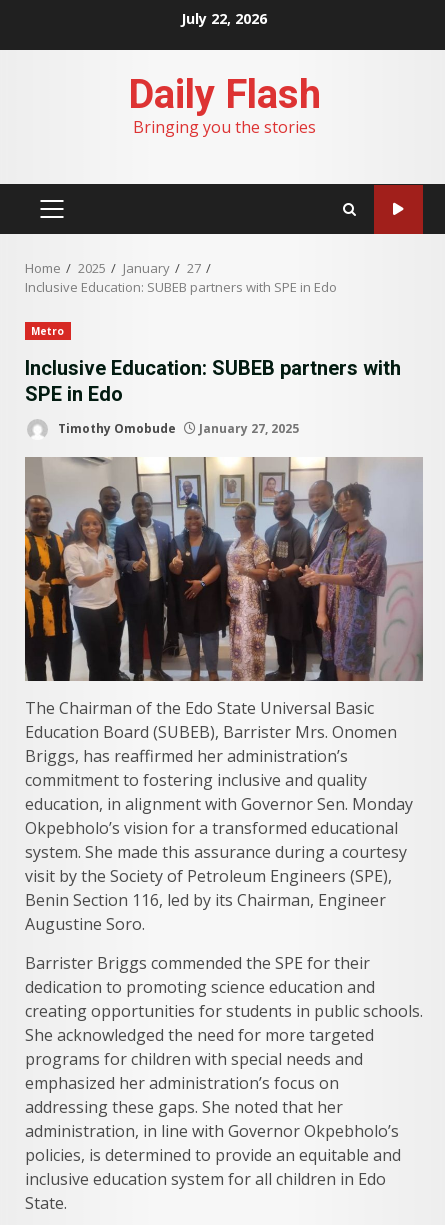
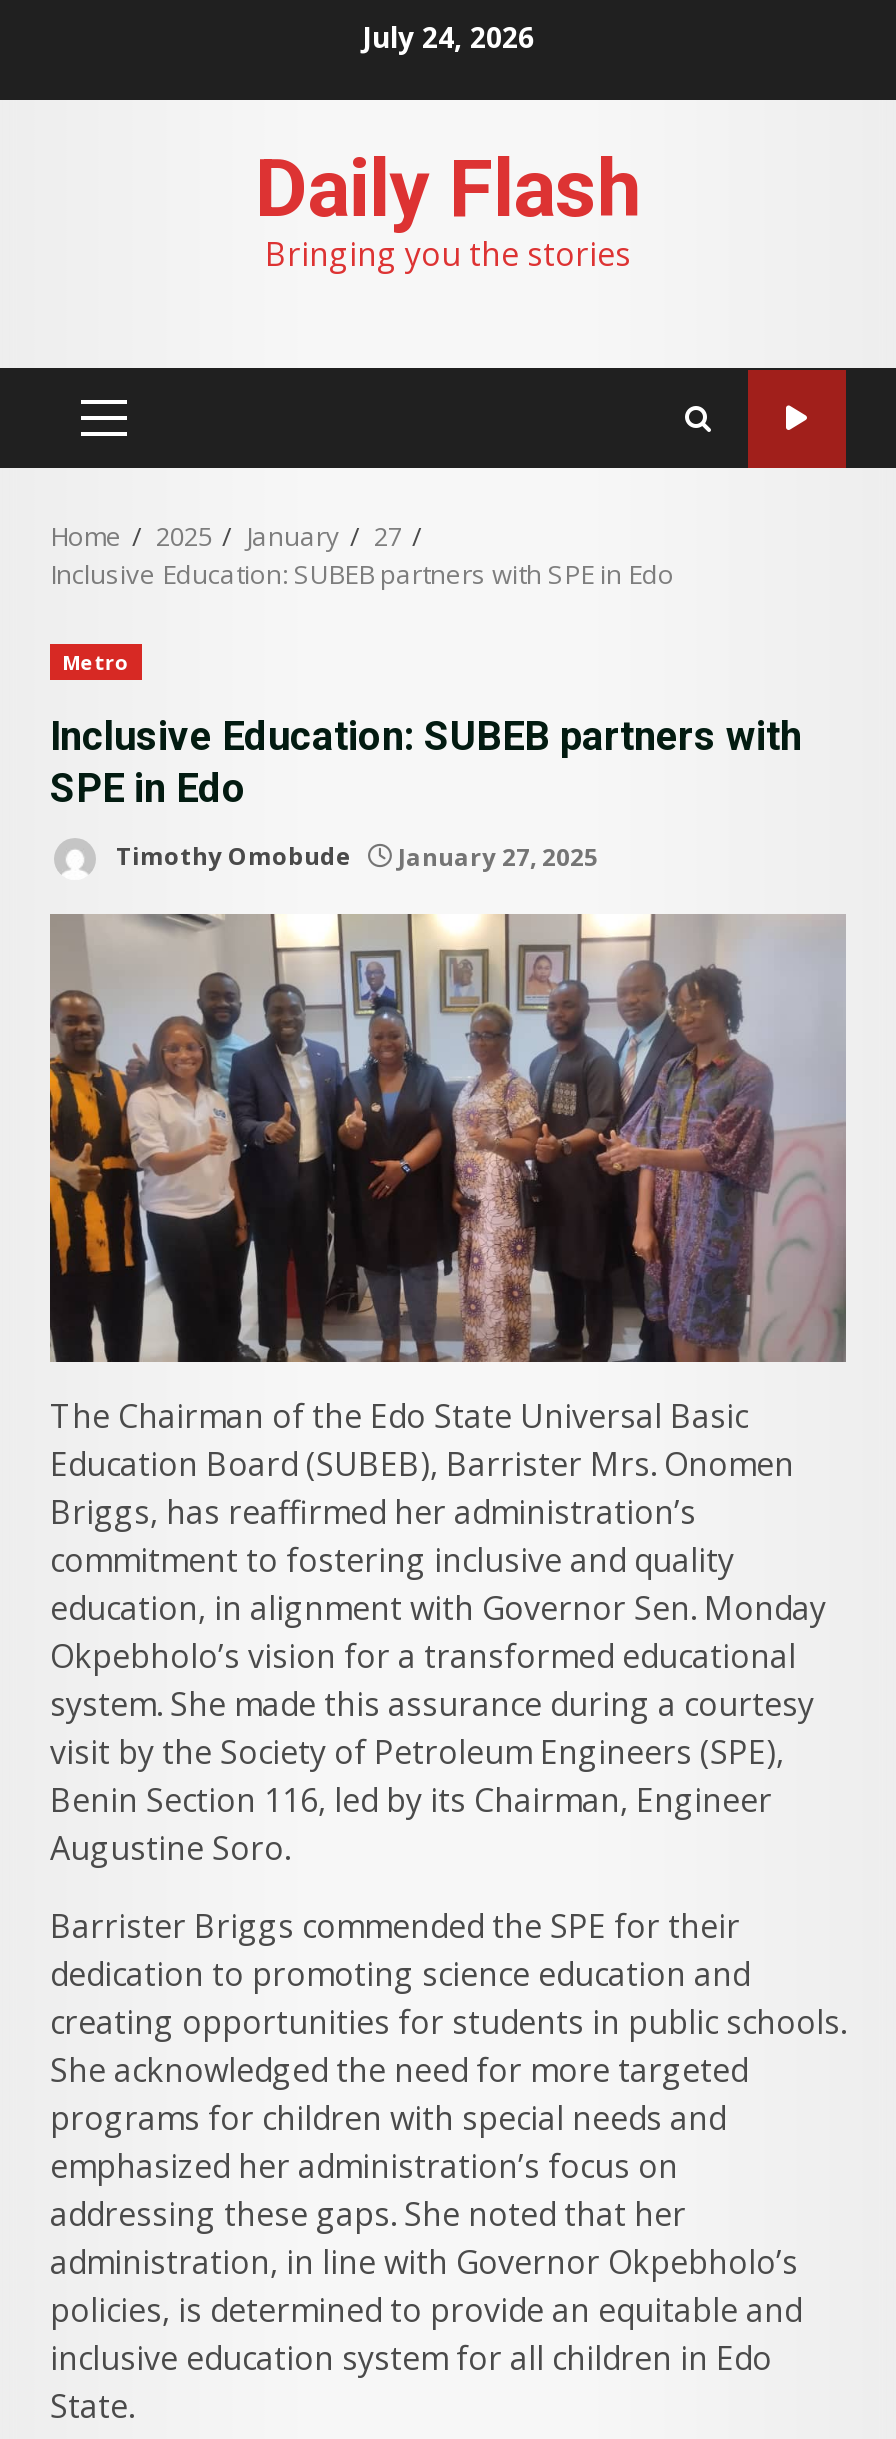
- July 22, 2026
+ July 24, 2026
